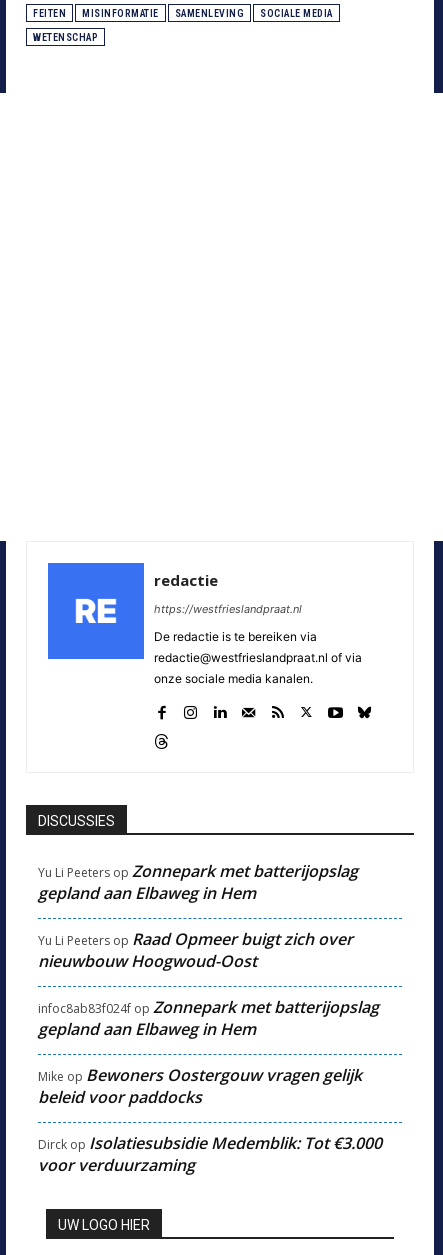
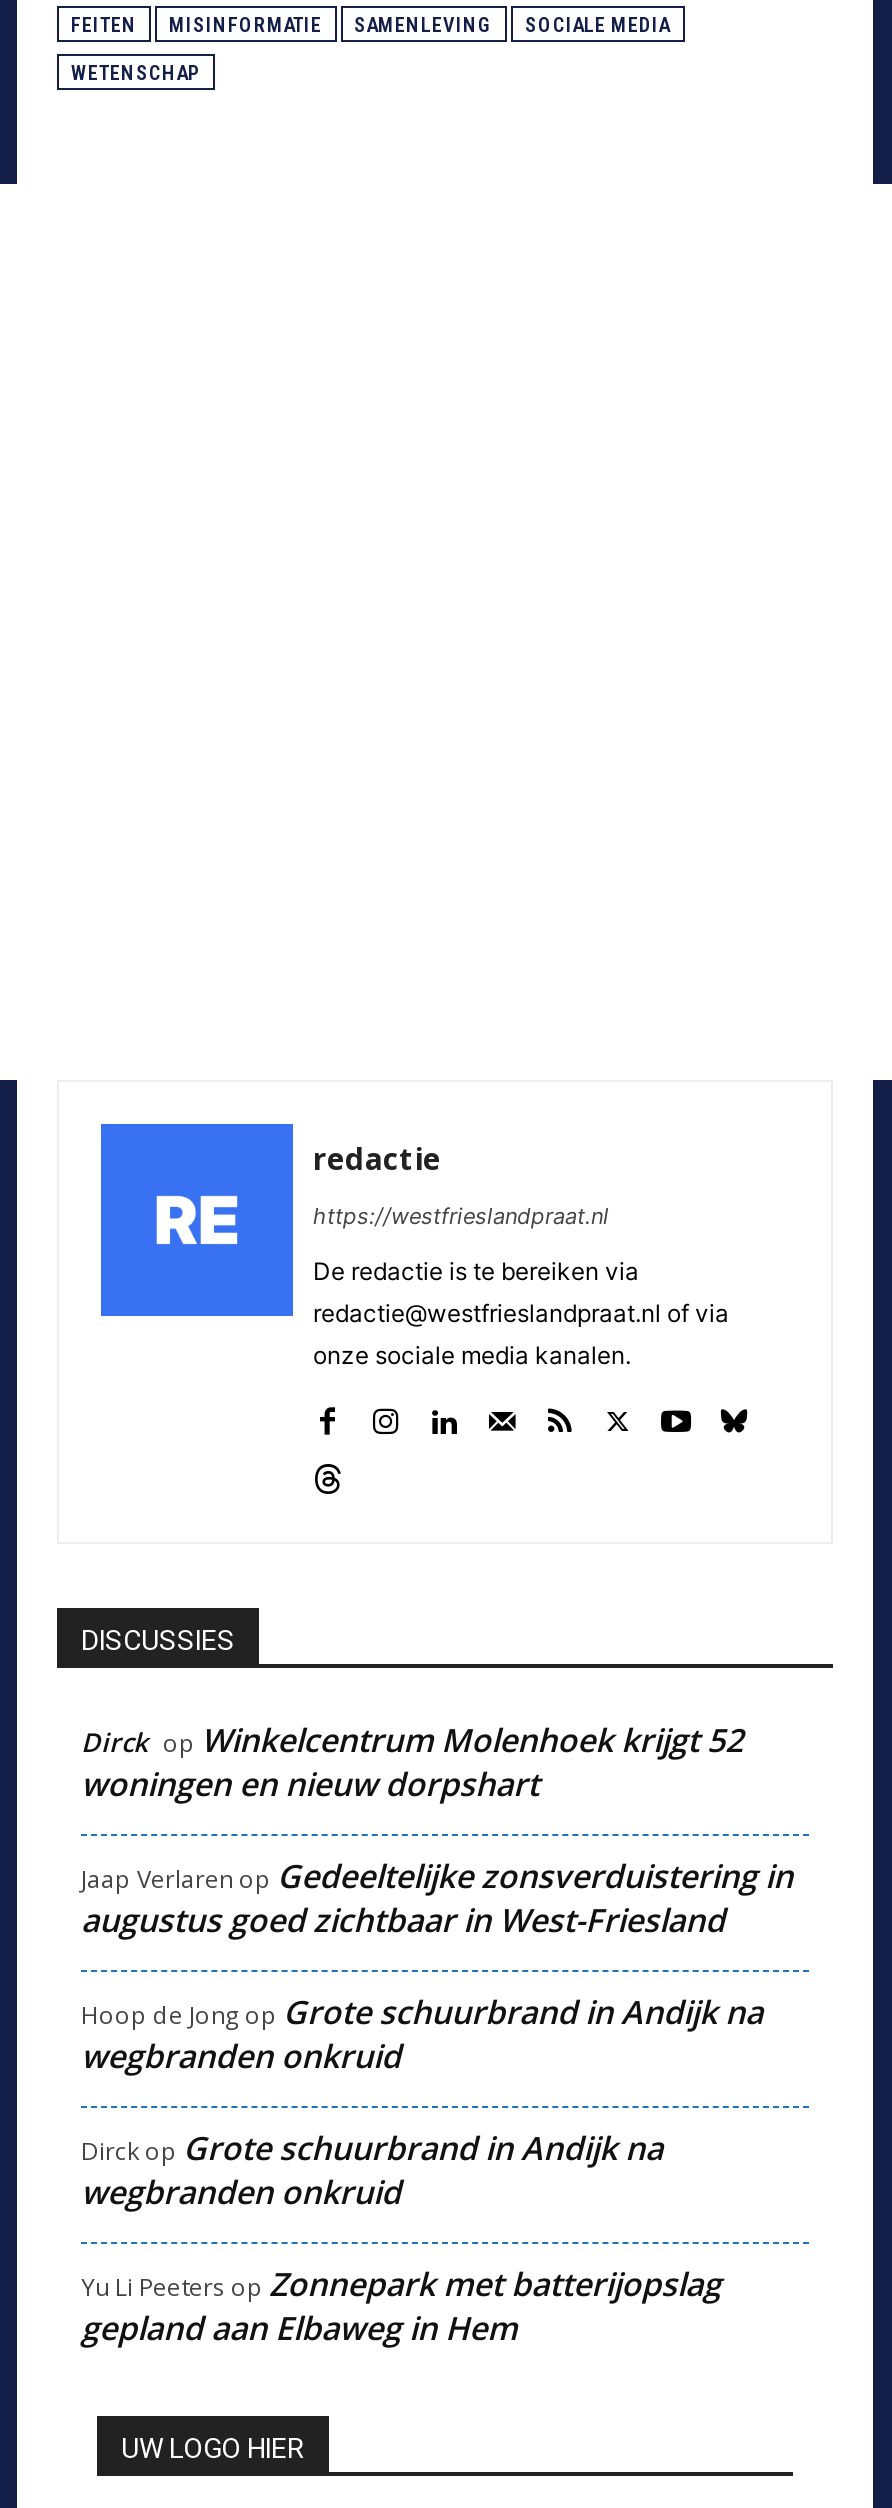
+ Dirck op Winkelcentrum Molenhoek krijgt 52
+ woningen en nieuw dorpshart
+ Jaap Verlaren op Gedeeltelijke zonsverduistering in
+ augustus goed zichtbaar in West-Friesland
+ Hoop de Jong op Grote schuurbrand in Andijk na
+ wegbranden onkruid
+ Dirckop Grote schuurbrand in Andijk na
+ wegbranden onkruid

moved down: Yu Li Peeters op Zonnepark met batterijopslag | gepland aan Elbaweg in Hem

- Yu Li Peeters op Raad Opmeer buigt zich over
- nieuwbouw Hoogwoud-Oost
- infoc8ab83f024f op Zonnepark met batterijopslag
- gepland aan Elbaweg in Hem
- Mike op Bewoners Oostergouw vragen gelijk
- beleid voor paddocks
- Dirck op Isolatiesubsidie Medemblik: Tot €3.000
- voor verduurzaming
